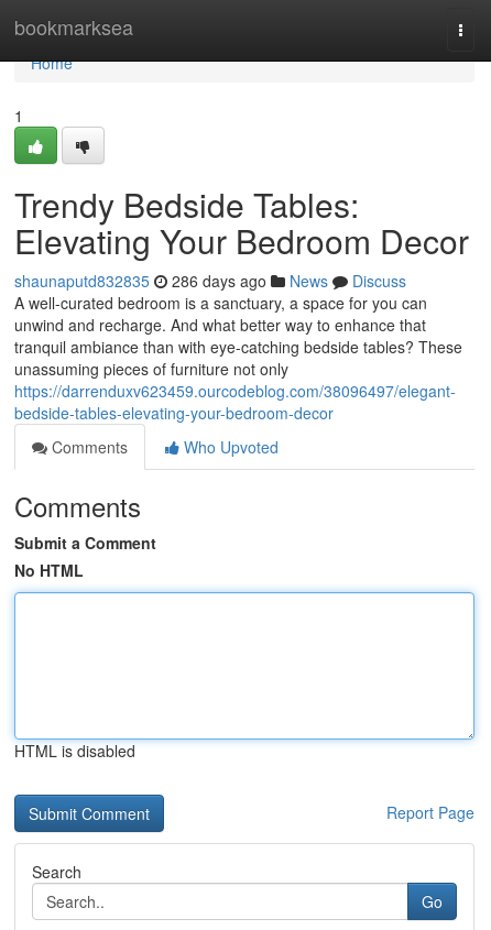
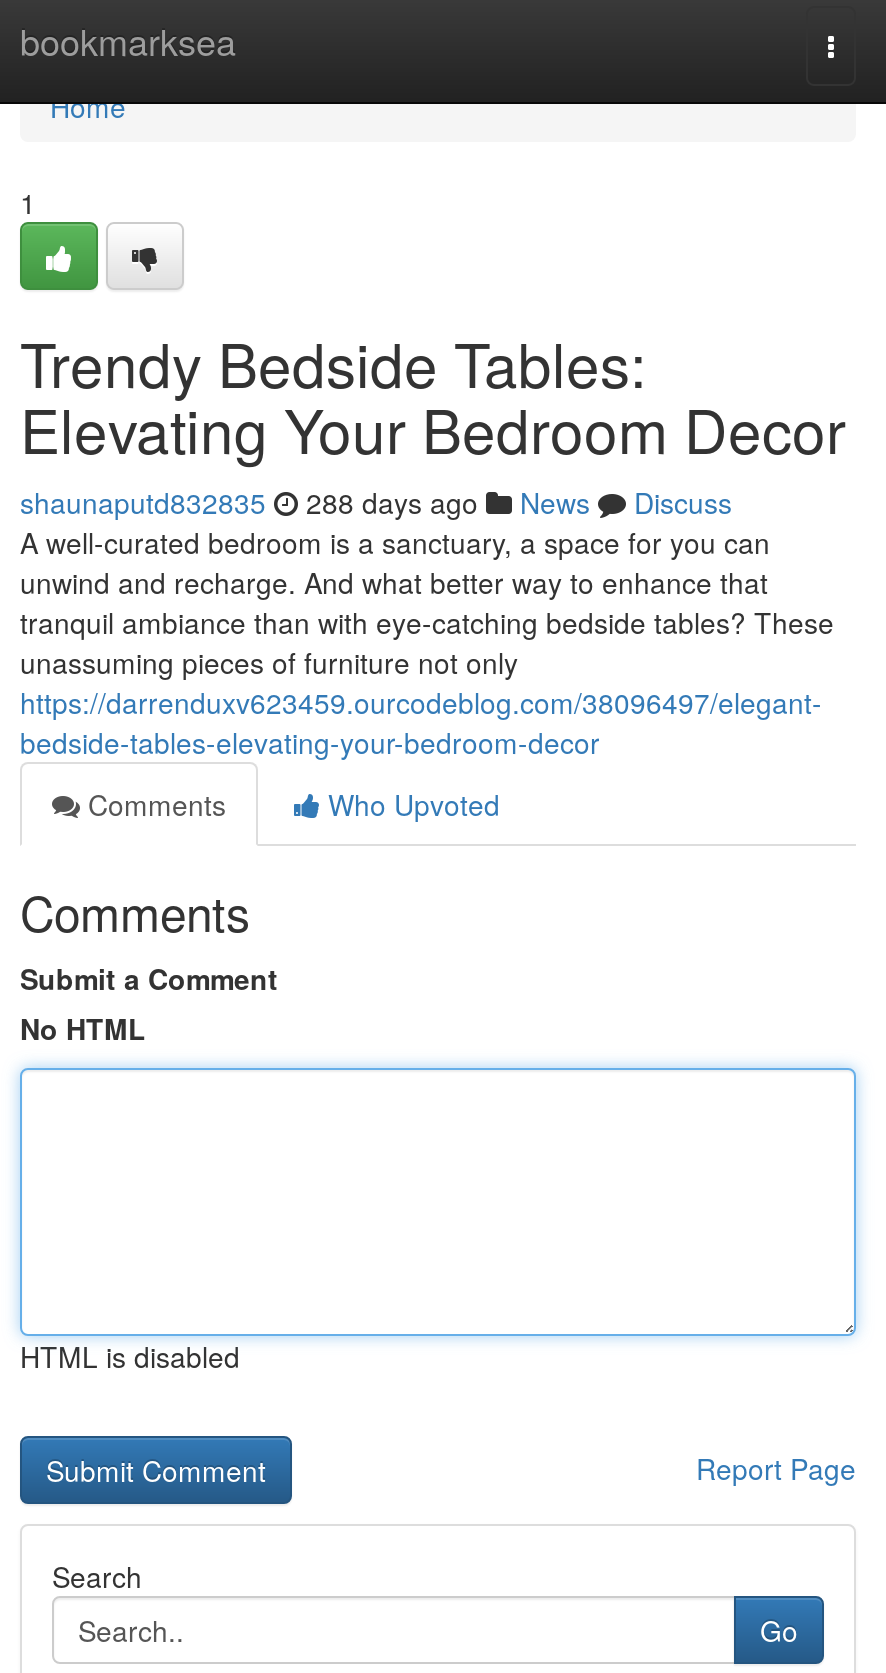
- shaunaputd832835 286 days ago News Discuss
+ shaunaputd832835 288 days ago News Discuss
